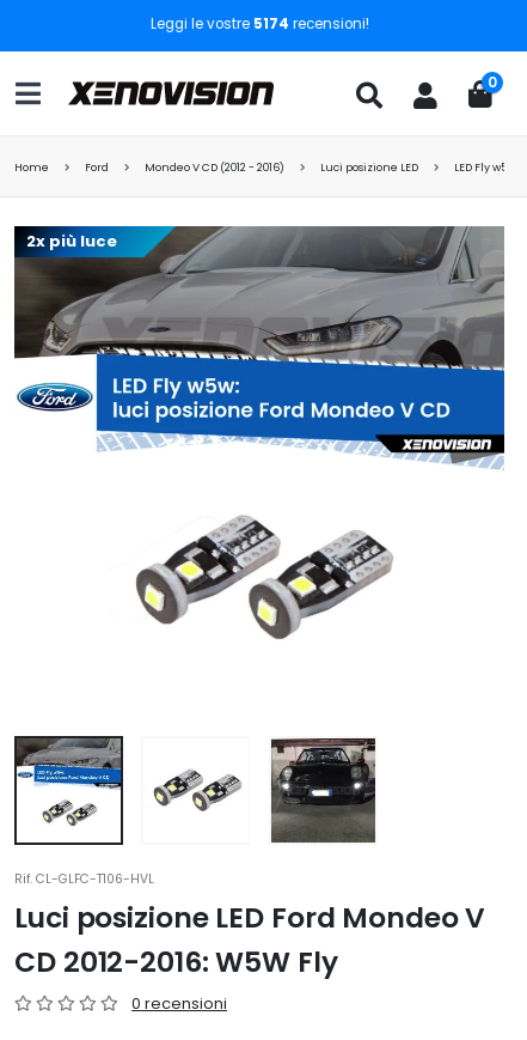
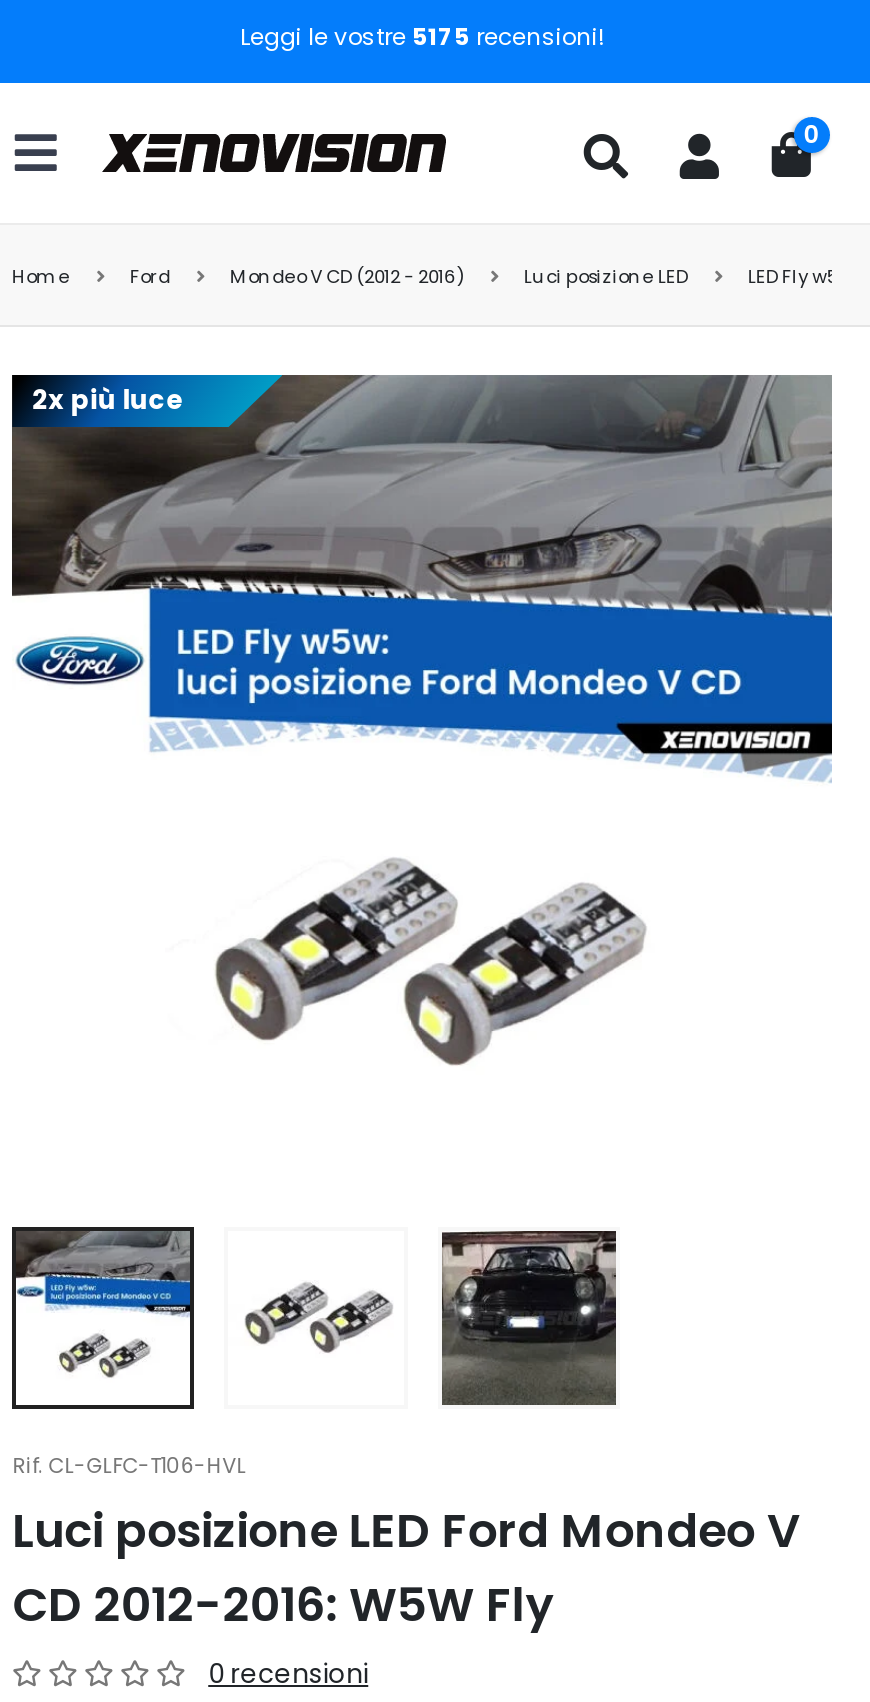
- Leggi le vostre 5174 recensioni!
+ Leggi le vostre 5175 recensioni!
